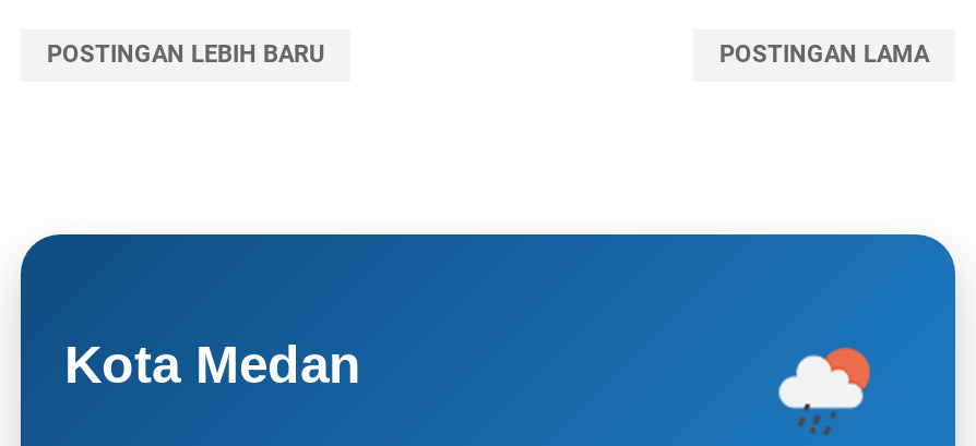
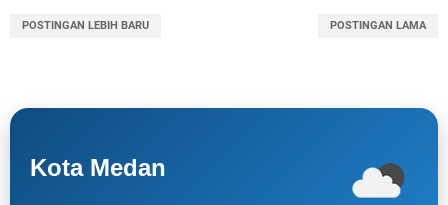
- [image]
+ [image]
